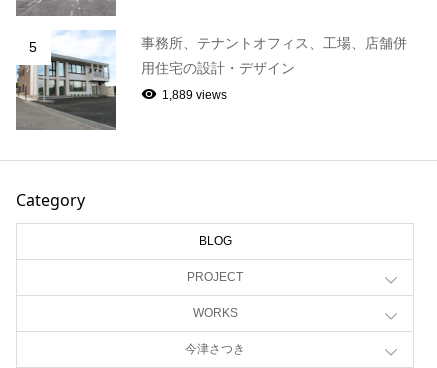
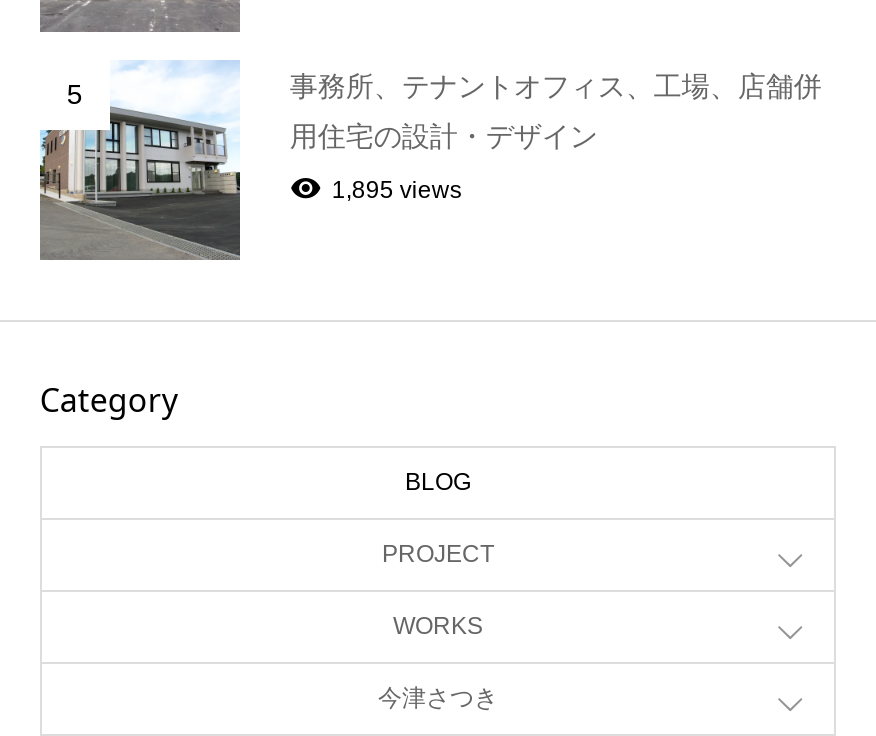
- 1,889 views
+ 1,895 views
